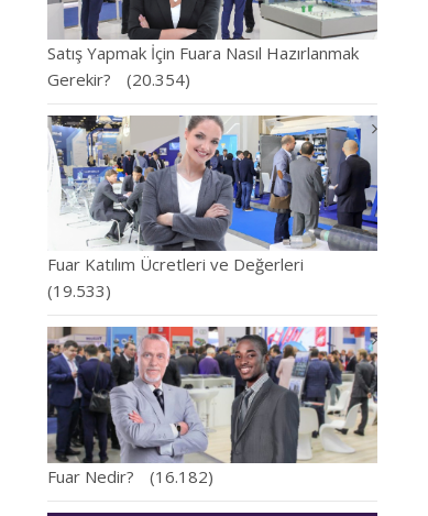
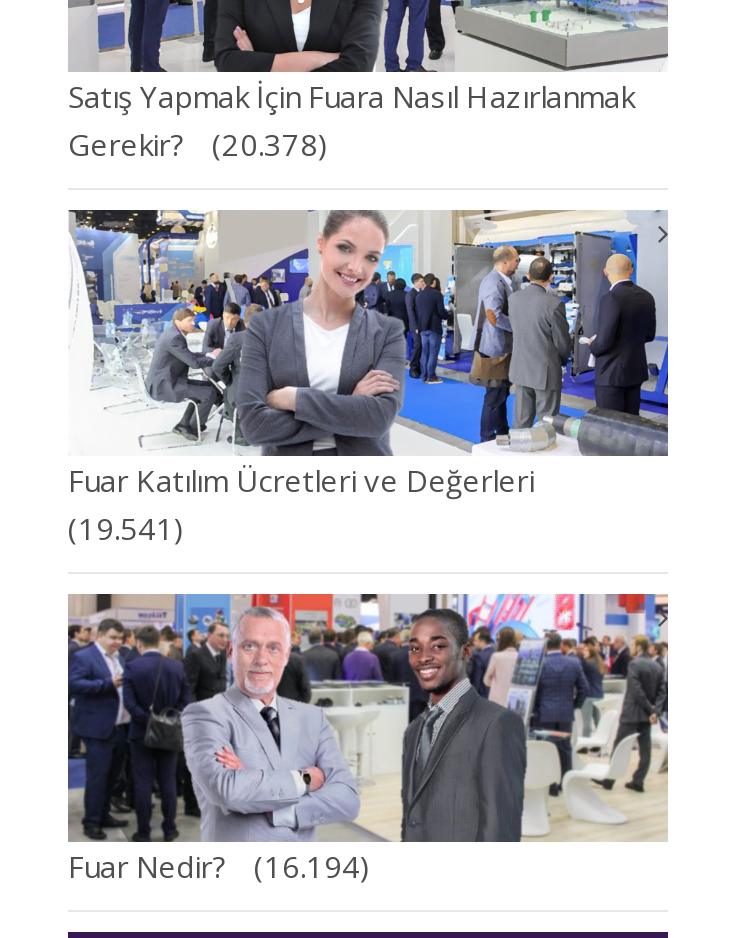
- Gerekir? (20.354)
+ Gerekir? (20.378)

- (19.533)
+ (19.541)

- Fuar Nedir? (16.182)
+ Fuar Nedir? (16.194)
